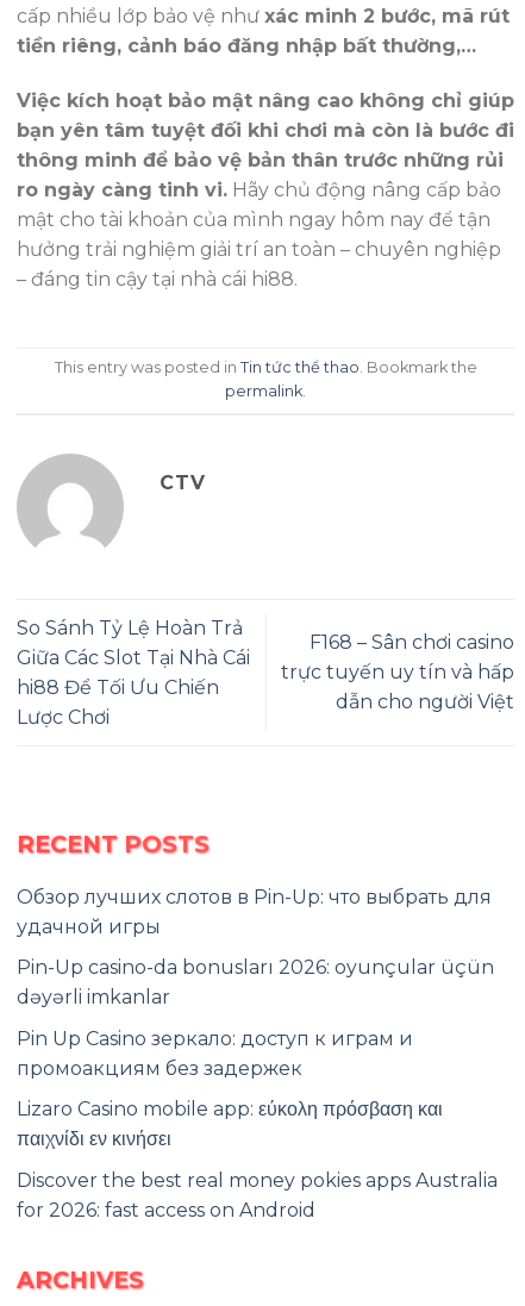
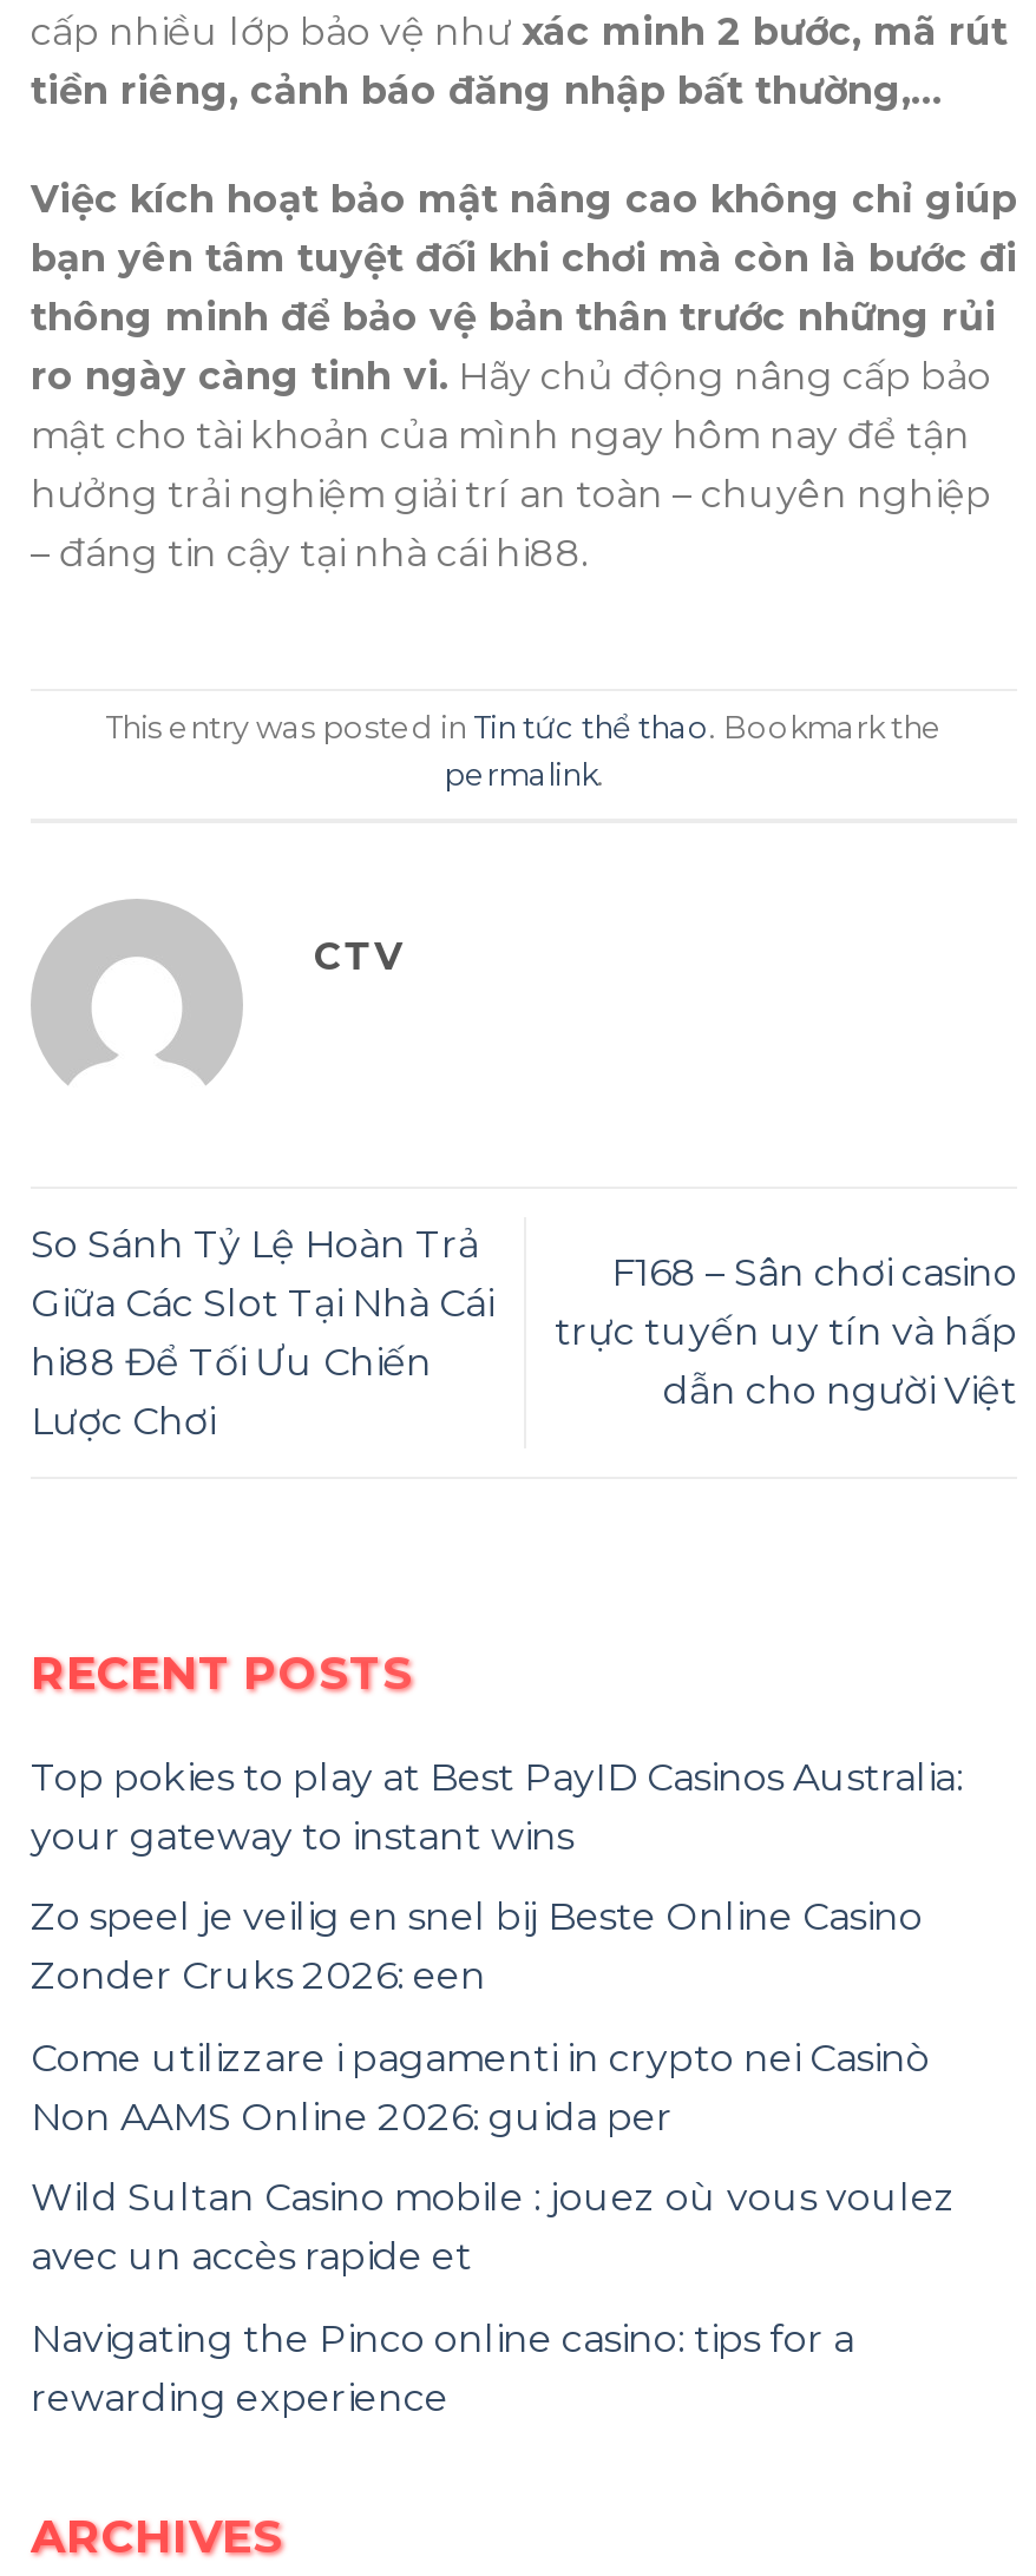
- Обзор лучших слотов в Pin-Up: что выбрать для
- удачной игры
+ Top pokies to play at Best PayID Casinos Australia:
+ your gateway to instant wins

- Pin-Up casino-da bonusları 2026: oyunçular üçün
- dəyərli imkanlar
+ Zo speel je veilig en snel bij Beste Online Casino
+ Zonder Cruks 2026: een

- Pin Up Casino зеркало: доступ к играм и
- промоакциям без задержек
+ Come utilizzare i pagamenti in crypto nei Casinò
+ Non AAMS Online 2026: guida per

- Lizaro Casino mobile app: εύκολη πρόσβαση και
- παιχνίδι εν κινήσει
+ Wild Sultan Casino mobile : jouez où vous voulez
+ avec un accès rapide et

- Discover the best real money pokies apps Australia
- for 2026: fast access on Android
+ Navigating the Pinco online casino: tips for a
+ rewarding experience
